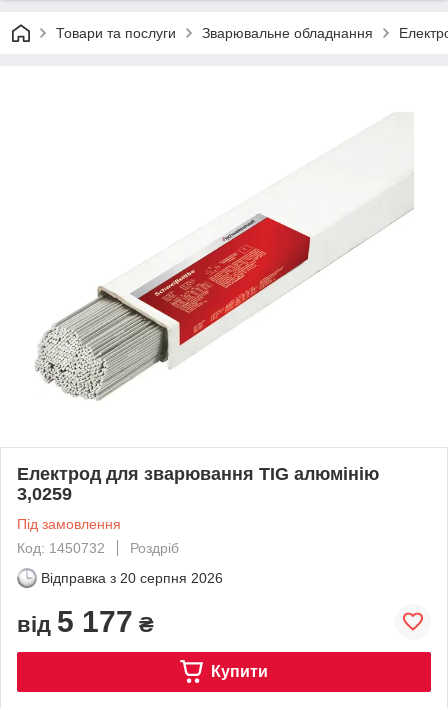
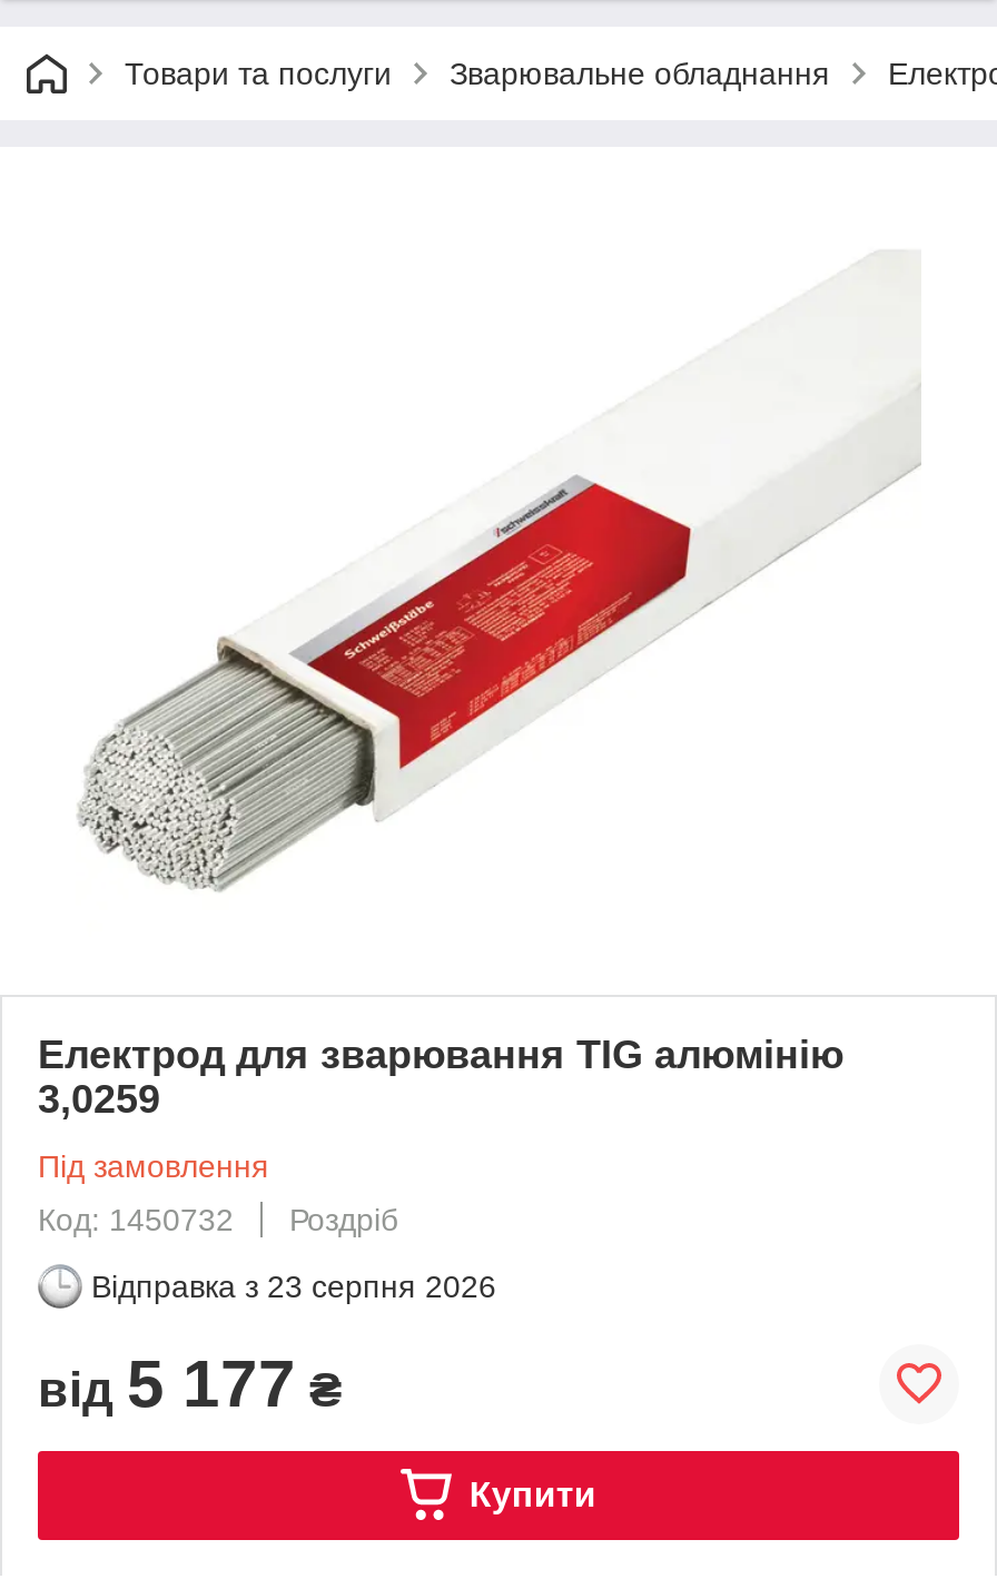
- Відправка з 20 серпня 2026
+ Відправка з 23 серпня 2026
